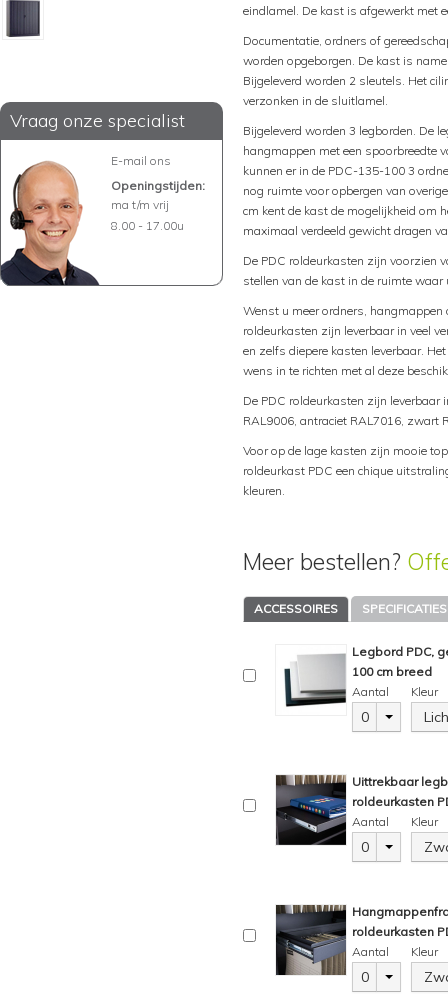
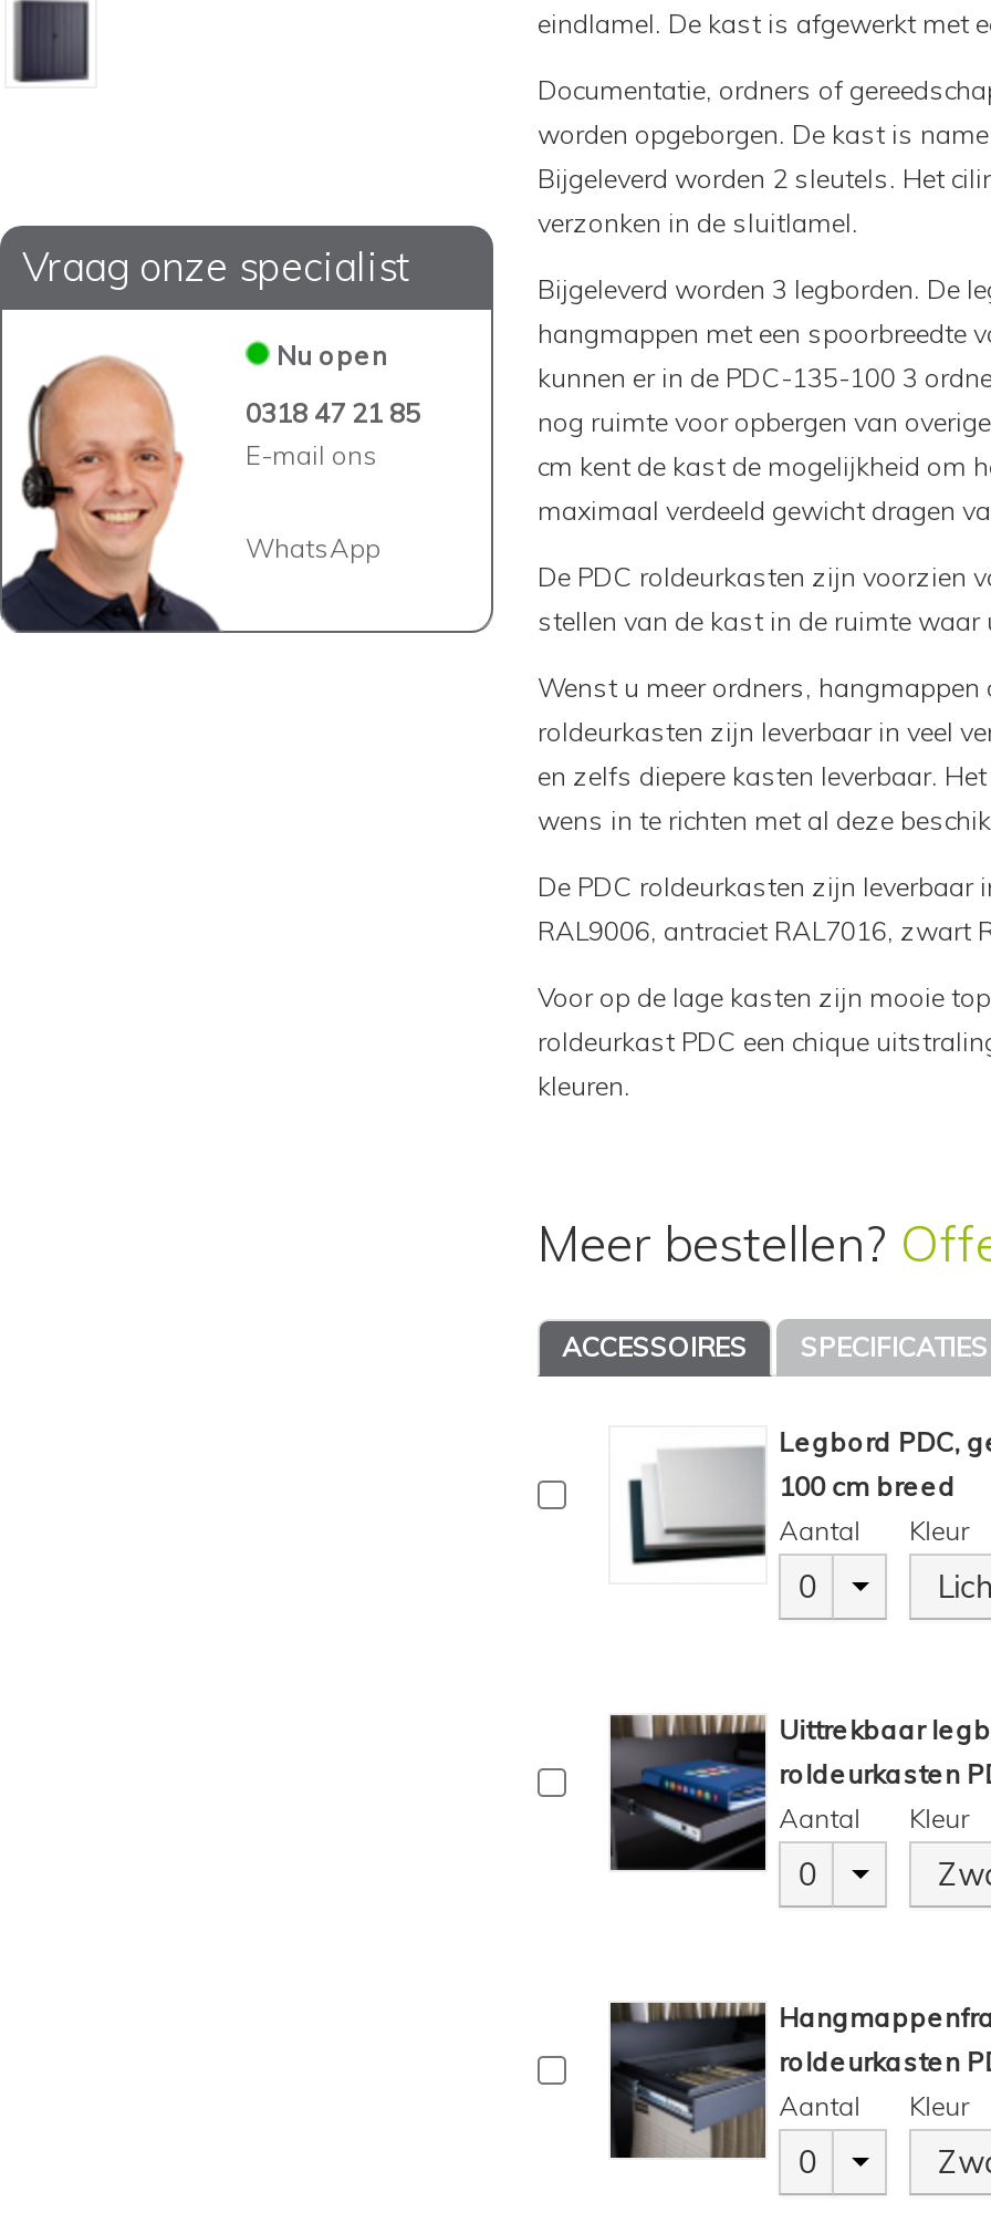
+ Nu open
+ 0318 47 21 85

moved down: E-mail ons

- Openingstijden:
- ma t/m vrij
- 8.00 - 17.00u
+ WhatsApp
